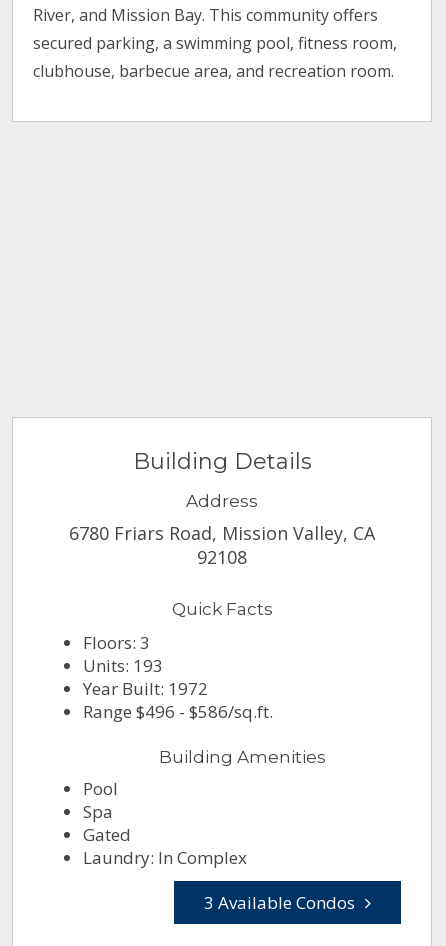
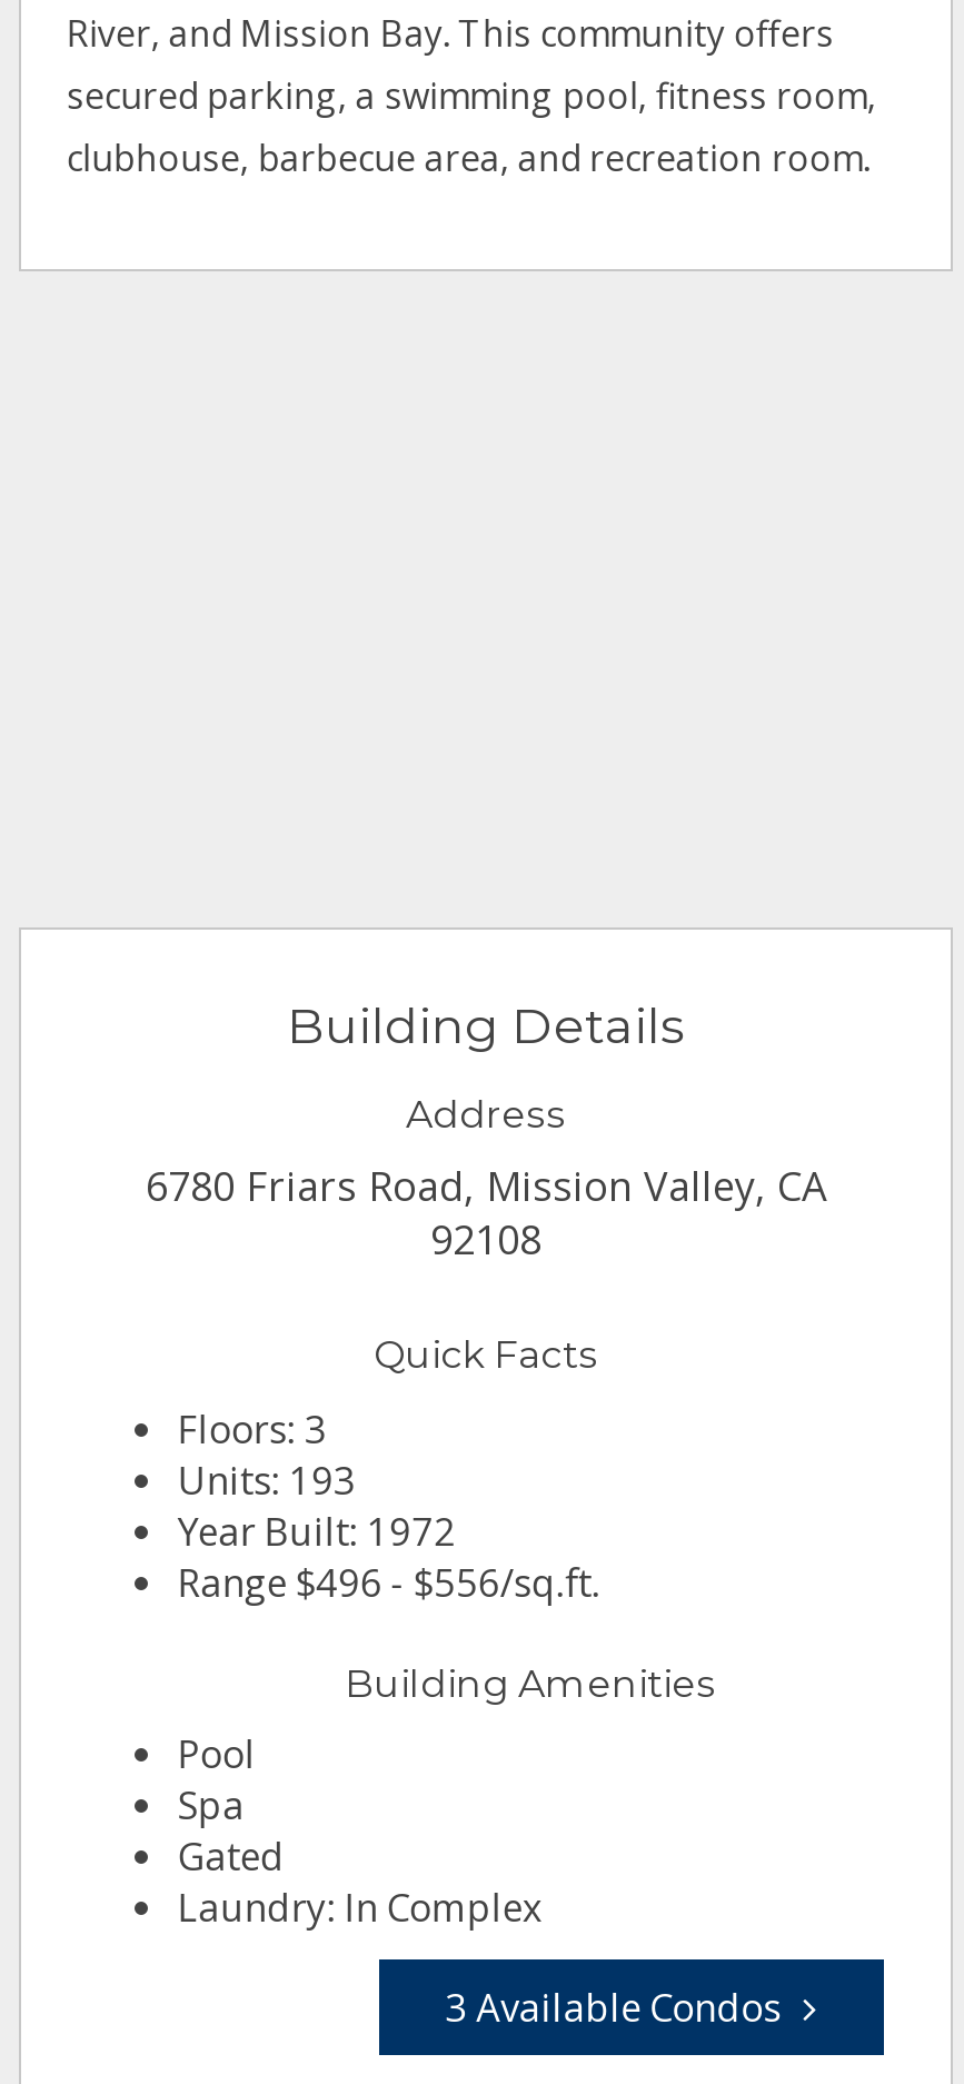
- Range $496 - $586/sq.ft.
+ Range $496 - $556/sq.ft.
